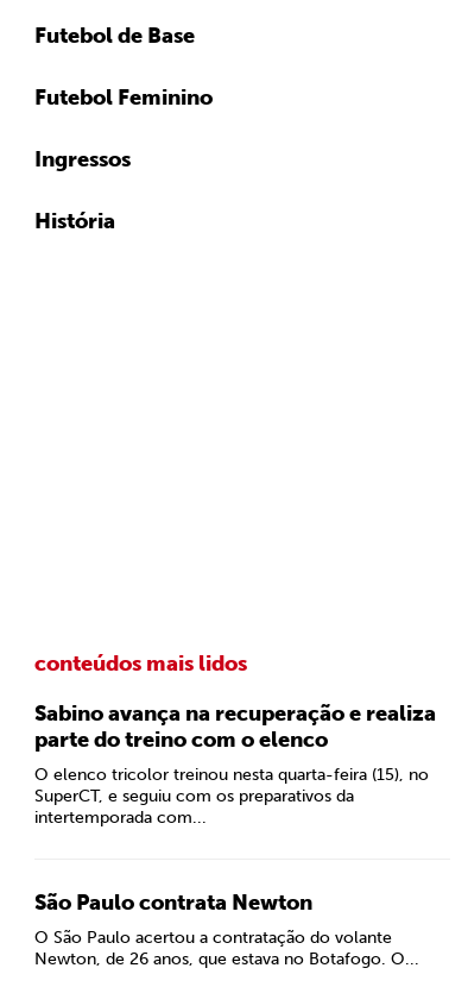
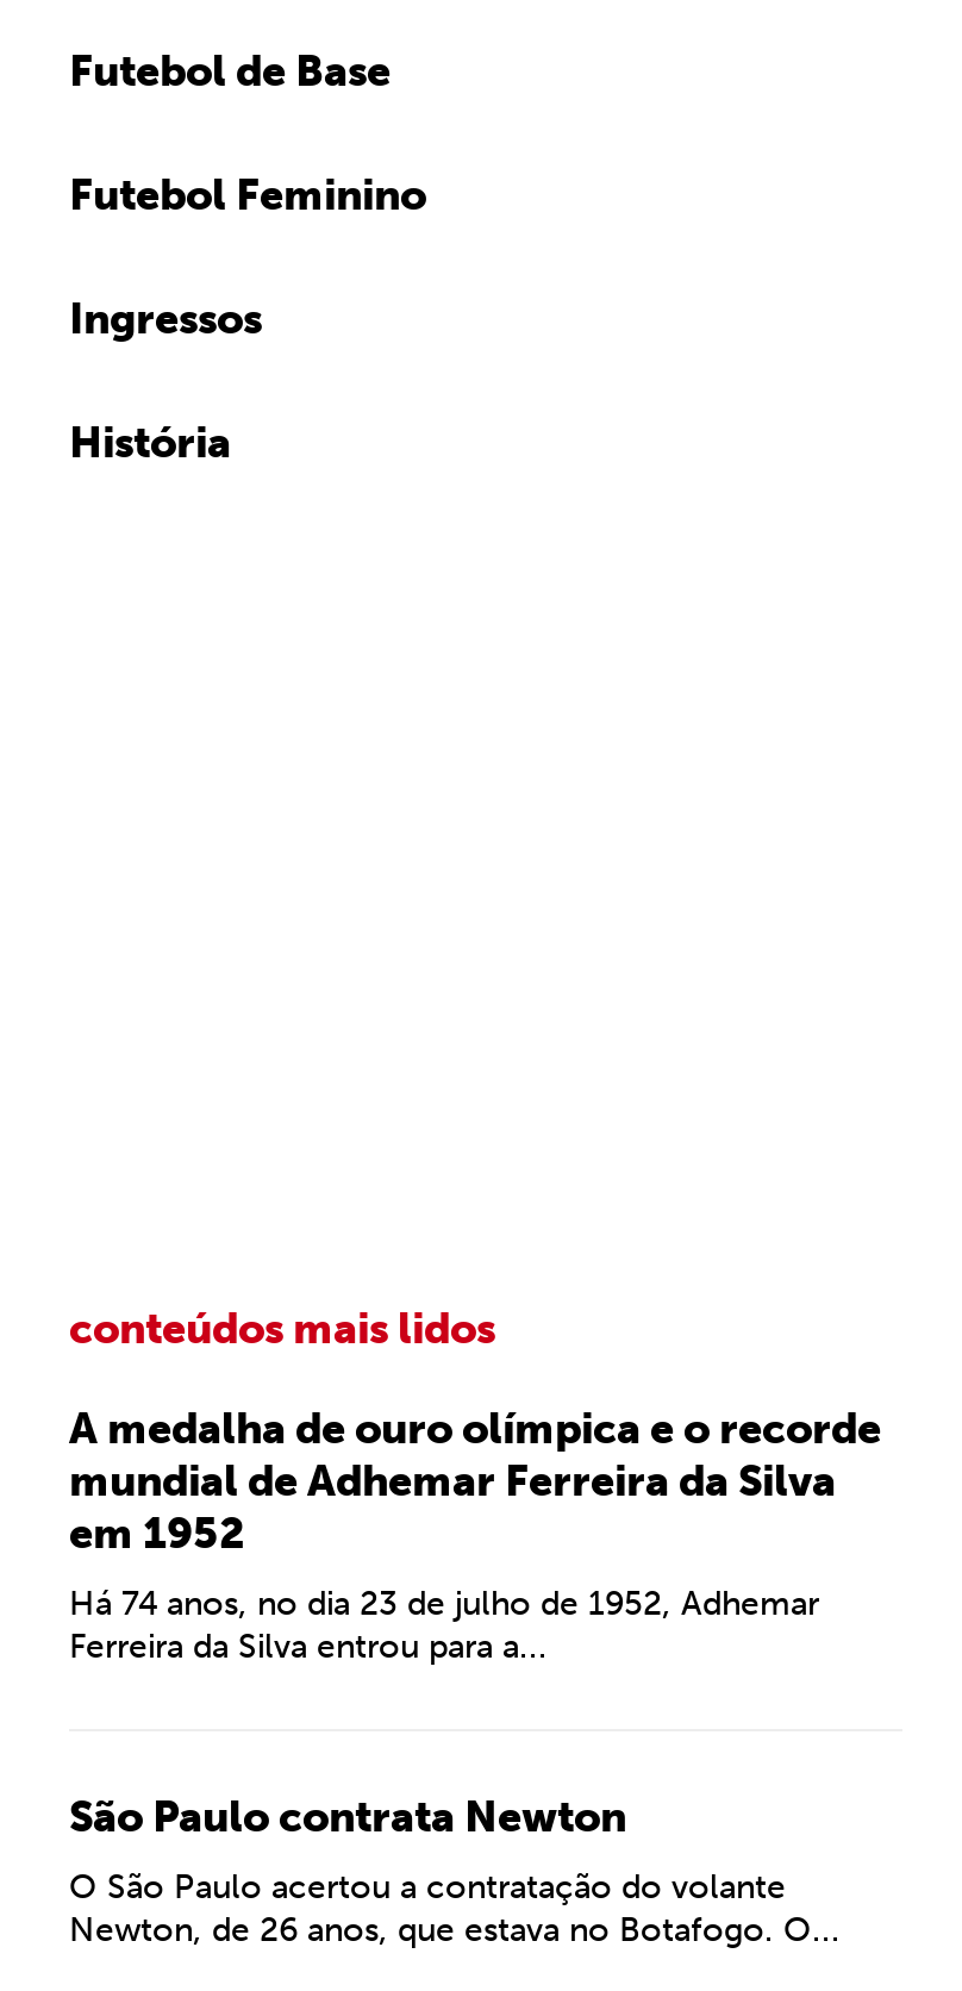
- Sabino avança na recuperação e realiza
- parte do treino com o elenco
+ A medalha de ouro olímpica e o recorde
+ mundial de Adhemar Ferreira da Silva
+ em 1952

- O elenco tricolor treinou nesta quarta-feira (15), no
- SuperCT, e seguiu com os preparativos da
- intertemporada com...
+ Há 74 anos, no dia 23 de julho de 1952, Adhemar
+ Ferreira da Silva entrou para a...
